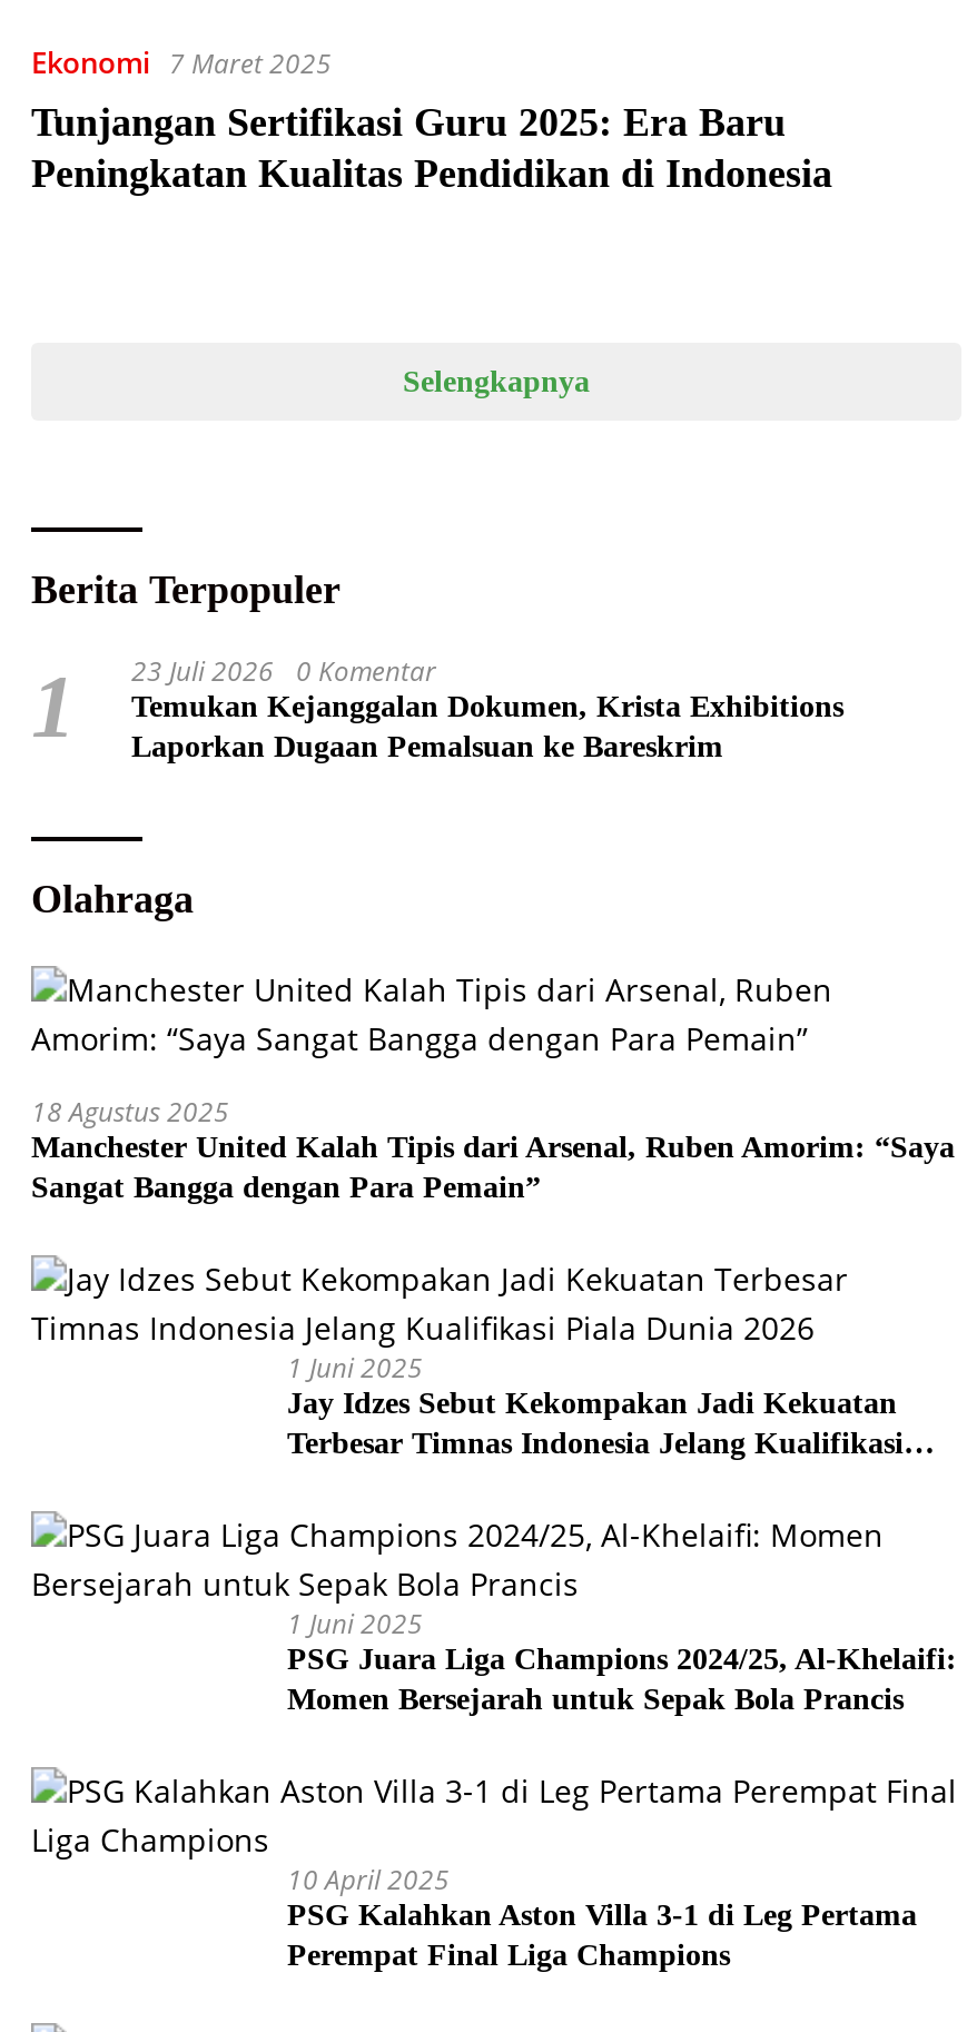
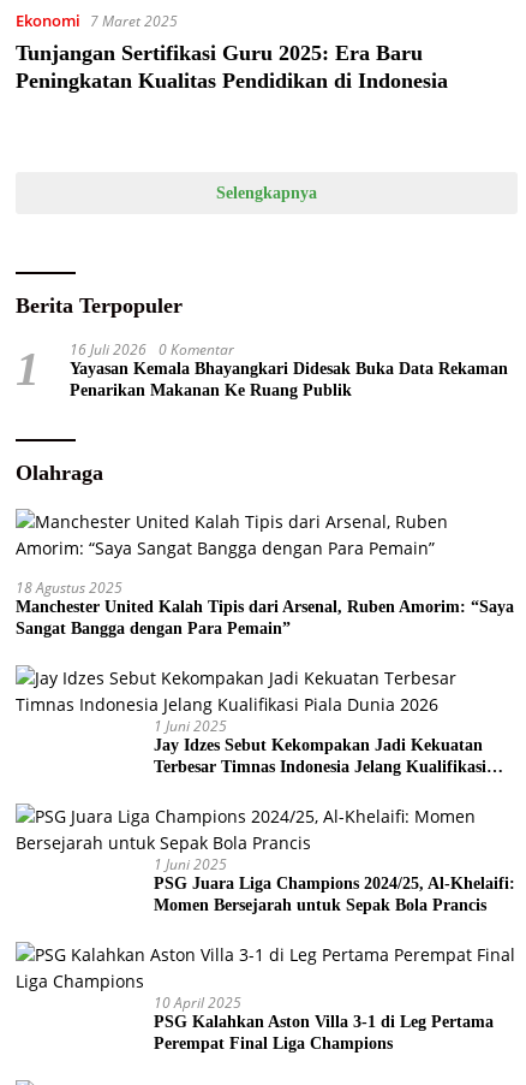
- 23 Juli 2026 0 Komentar
- Temukan Kejanggalan Dokumen, Krista Exhibitions
- Laporkan Dugaan Pemalsuan ke Bareskrim
+ 16 Juli 2026 0 Komentar
+ Yayasan Kemala Bhayangkari Didesak Buka Data Rekaman
+ Penarikan Makanan Ke Ruang Publik
